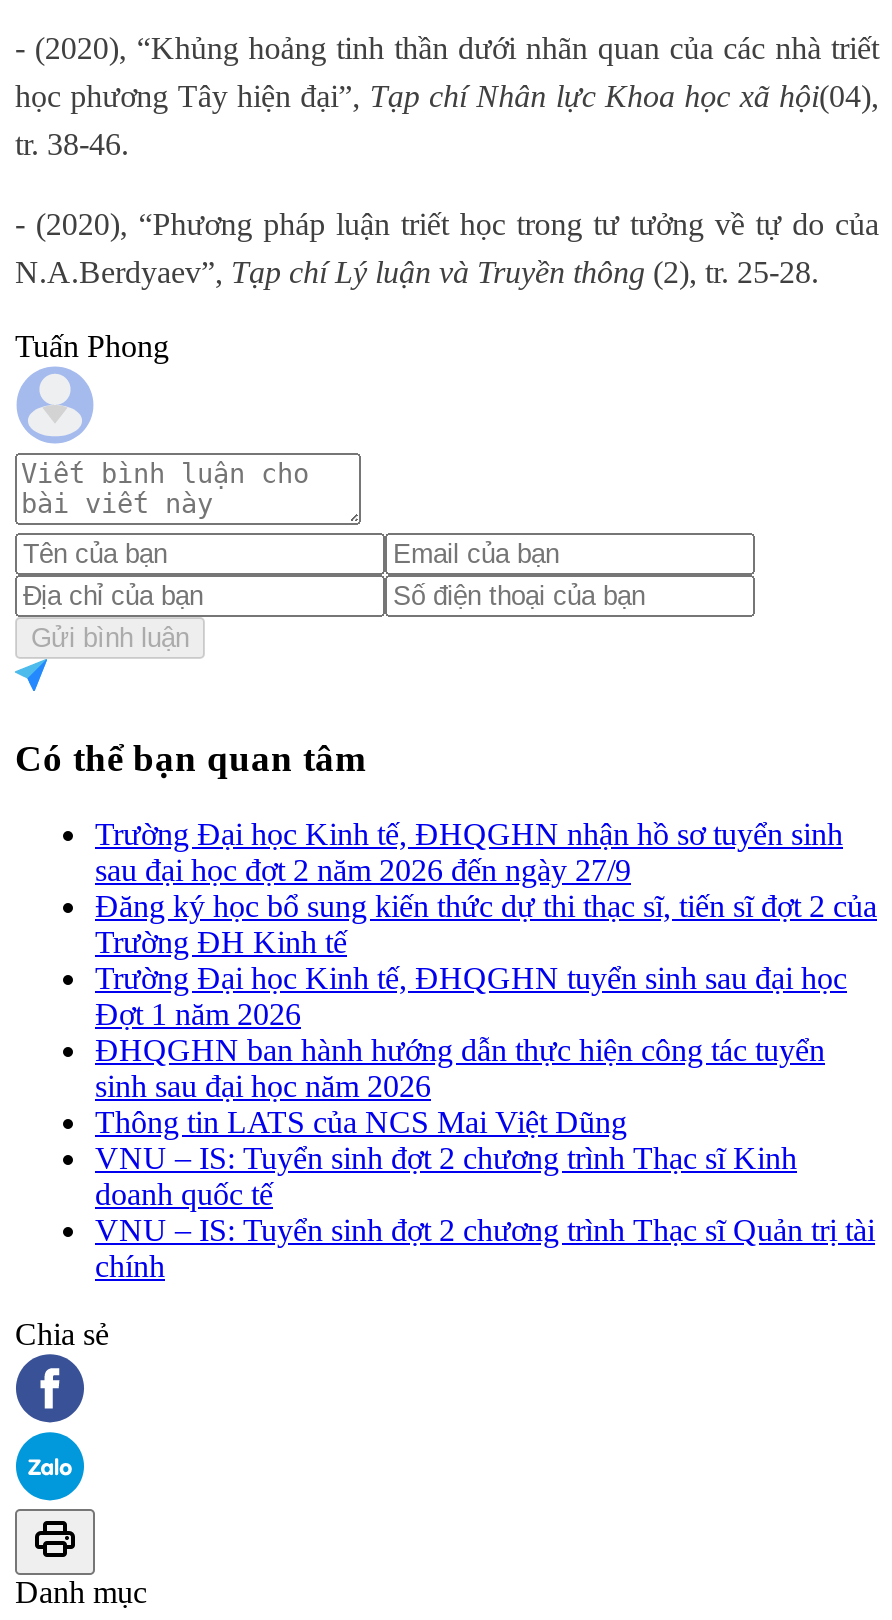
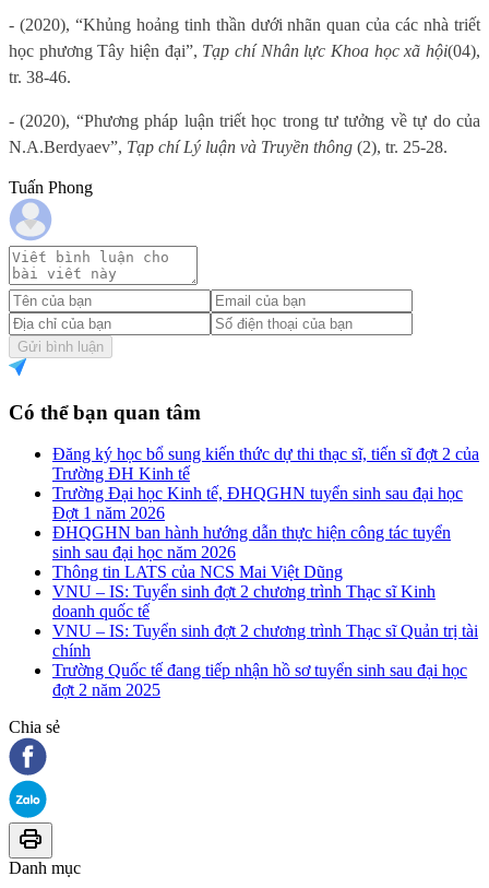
- Trường Đại học Kinh tế, ĐHQGHN nhận hồ sơ tuyển sinh
- sau đại học đợt 2 năm 2026 đến ngày 27/9

moved up: Đăng ký học bổ sung kiến thức dự thi thạc sĩ, tiến sĩ đợt 2 của | Trường ĐH Kinh tế | Trường Đại học Kinh tế, ĐHQGHN tuyển sinh sau đại học | ... | VNU – IS: Tuyển sinh đợt 2 chương trình Thạc sĩ Quản trị tài | chính

+ Trường Quốc tế đang tiếp nhận hồ sơ tuyển sinh sau đại học
+ đợt 2 năm 2025
